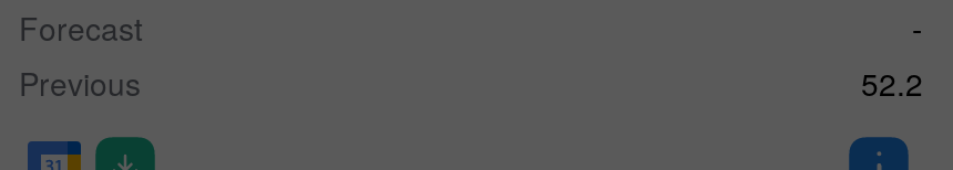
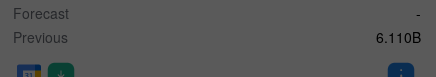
- 52.2
+ 6.110B
